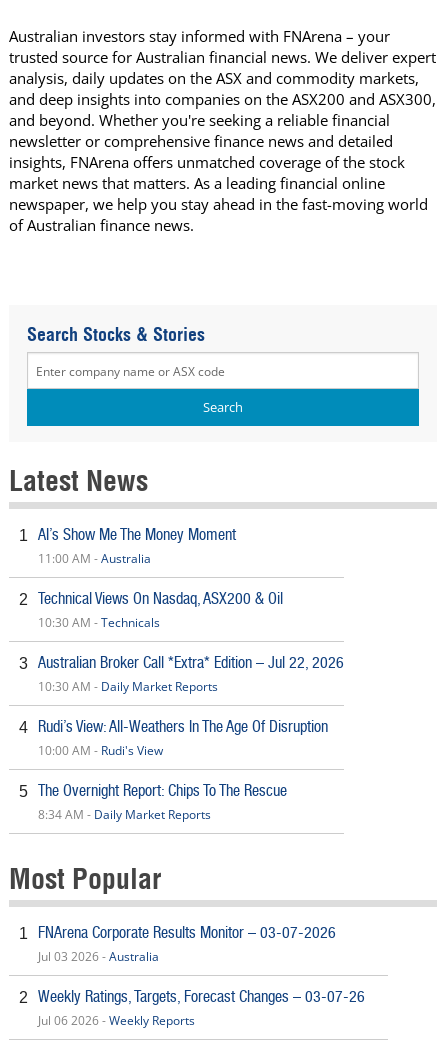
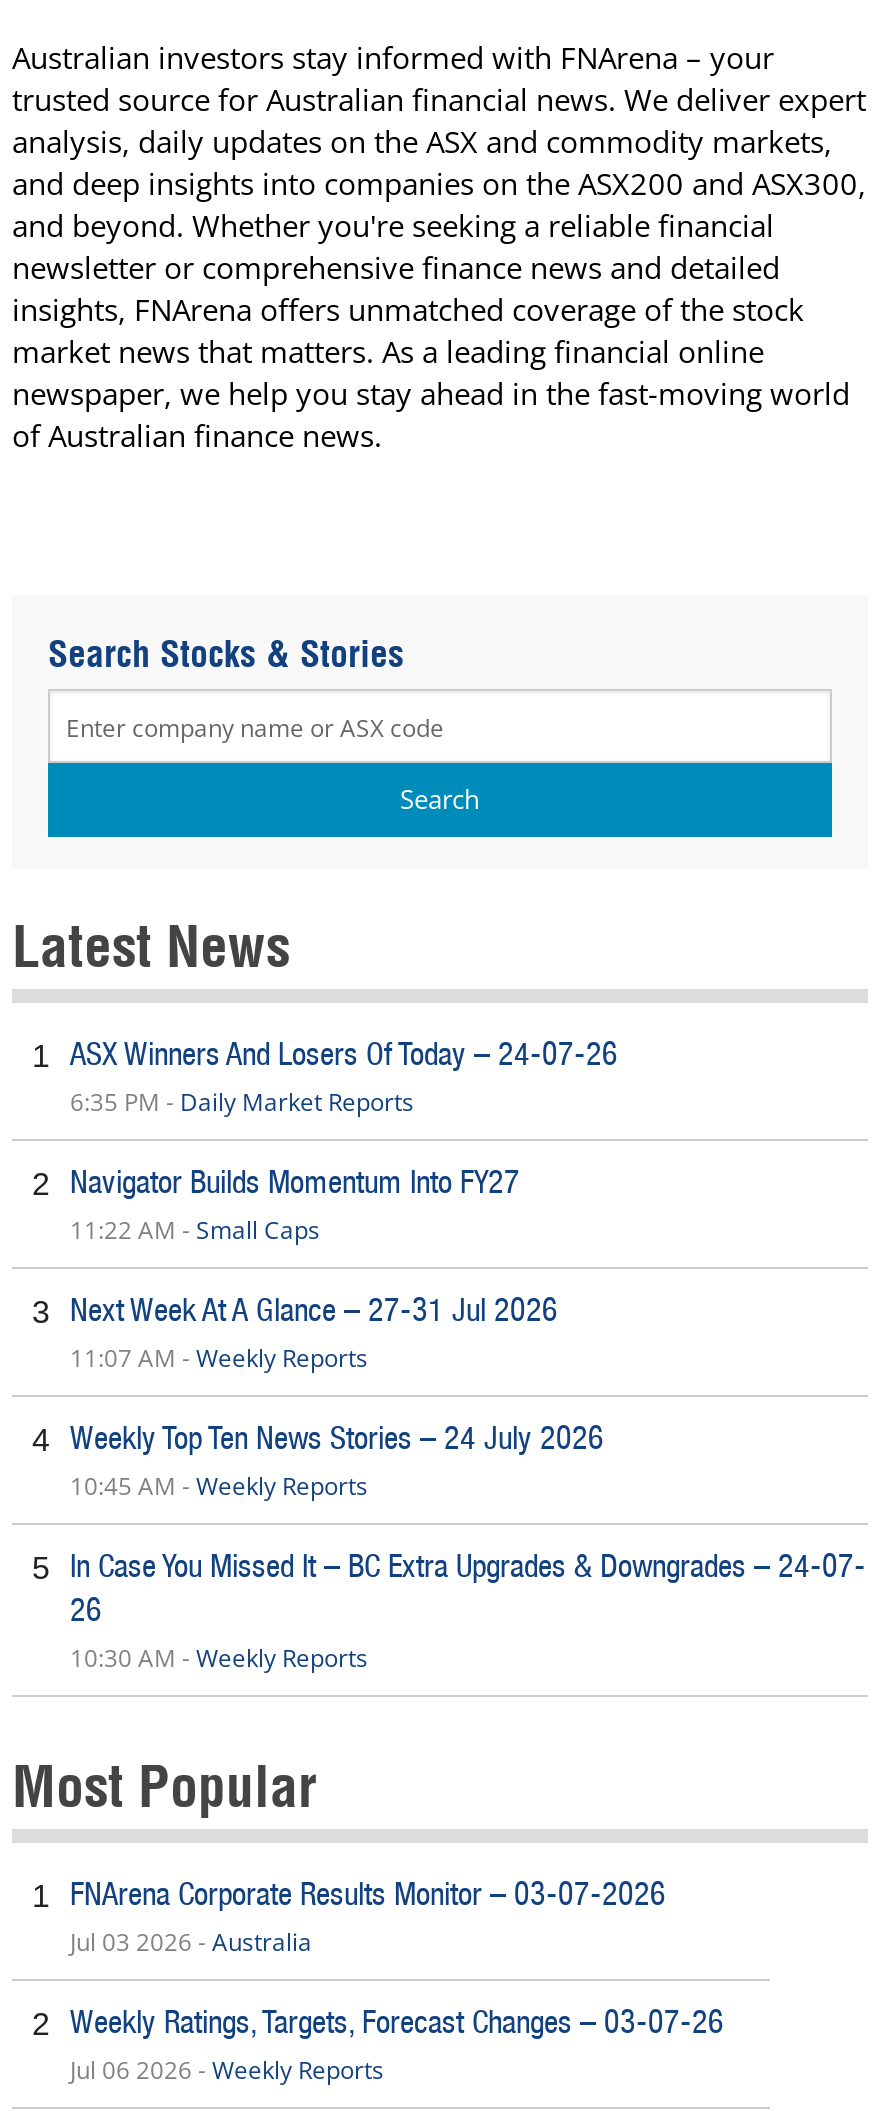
- 1 AI’s Show Me The Money Moment
- 11:00 AM - Australia
+ 1 ASX Winners And Losers Of Today – 24-07-26
+ 6:35 PM - Daily Market Reports

- 2 Technical Views On Nasdaq, ASX200 & Oil
- 10:30 AM - Technicals
+ 2 Navigator Builds Momentum Into FY27
+ 11:22 AM - Small Caps

- 3 Australian Broker Call *Extra* Edition – Jul 22, 2026
- 10:30 AM - Daily Market Reports
+ 3 Next Week At A Glance – 27-31 Jul 2026
+ 11:07 AM - Weekly Reports

- 4 Rudi’s View: All-Weathers In The Age Of Disruption
- 10:00 AM - Rudi's View
+ 4 Weekly Top Ten News Stories – 24 July 2026
+ 10:45 AM - Weekly Reports

- 5 The Overnight Report: Chips To The Rescue
- 8:34 AM - Daily Market Reports
+ 5 In Case You Missed It – BC Extra Upgrades & Downgrades – 24-07-
+ 26
+ 10:30 AM - Weekly Reports
